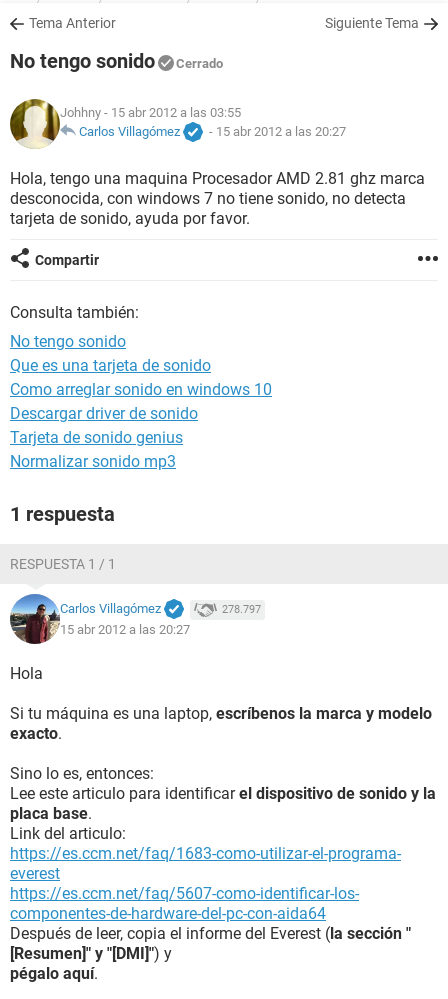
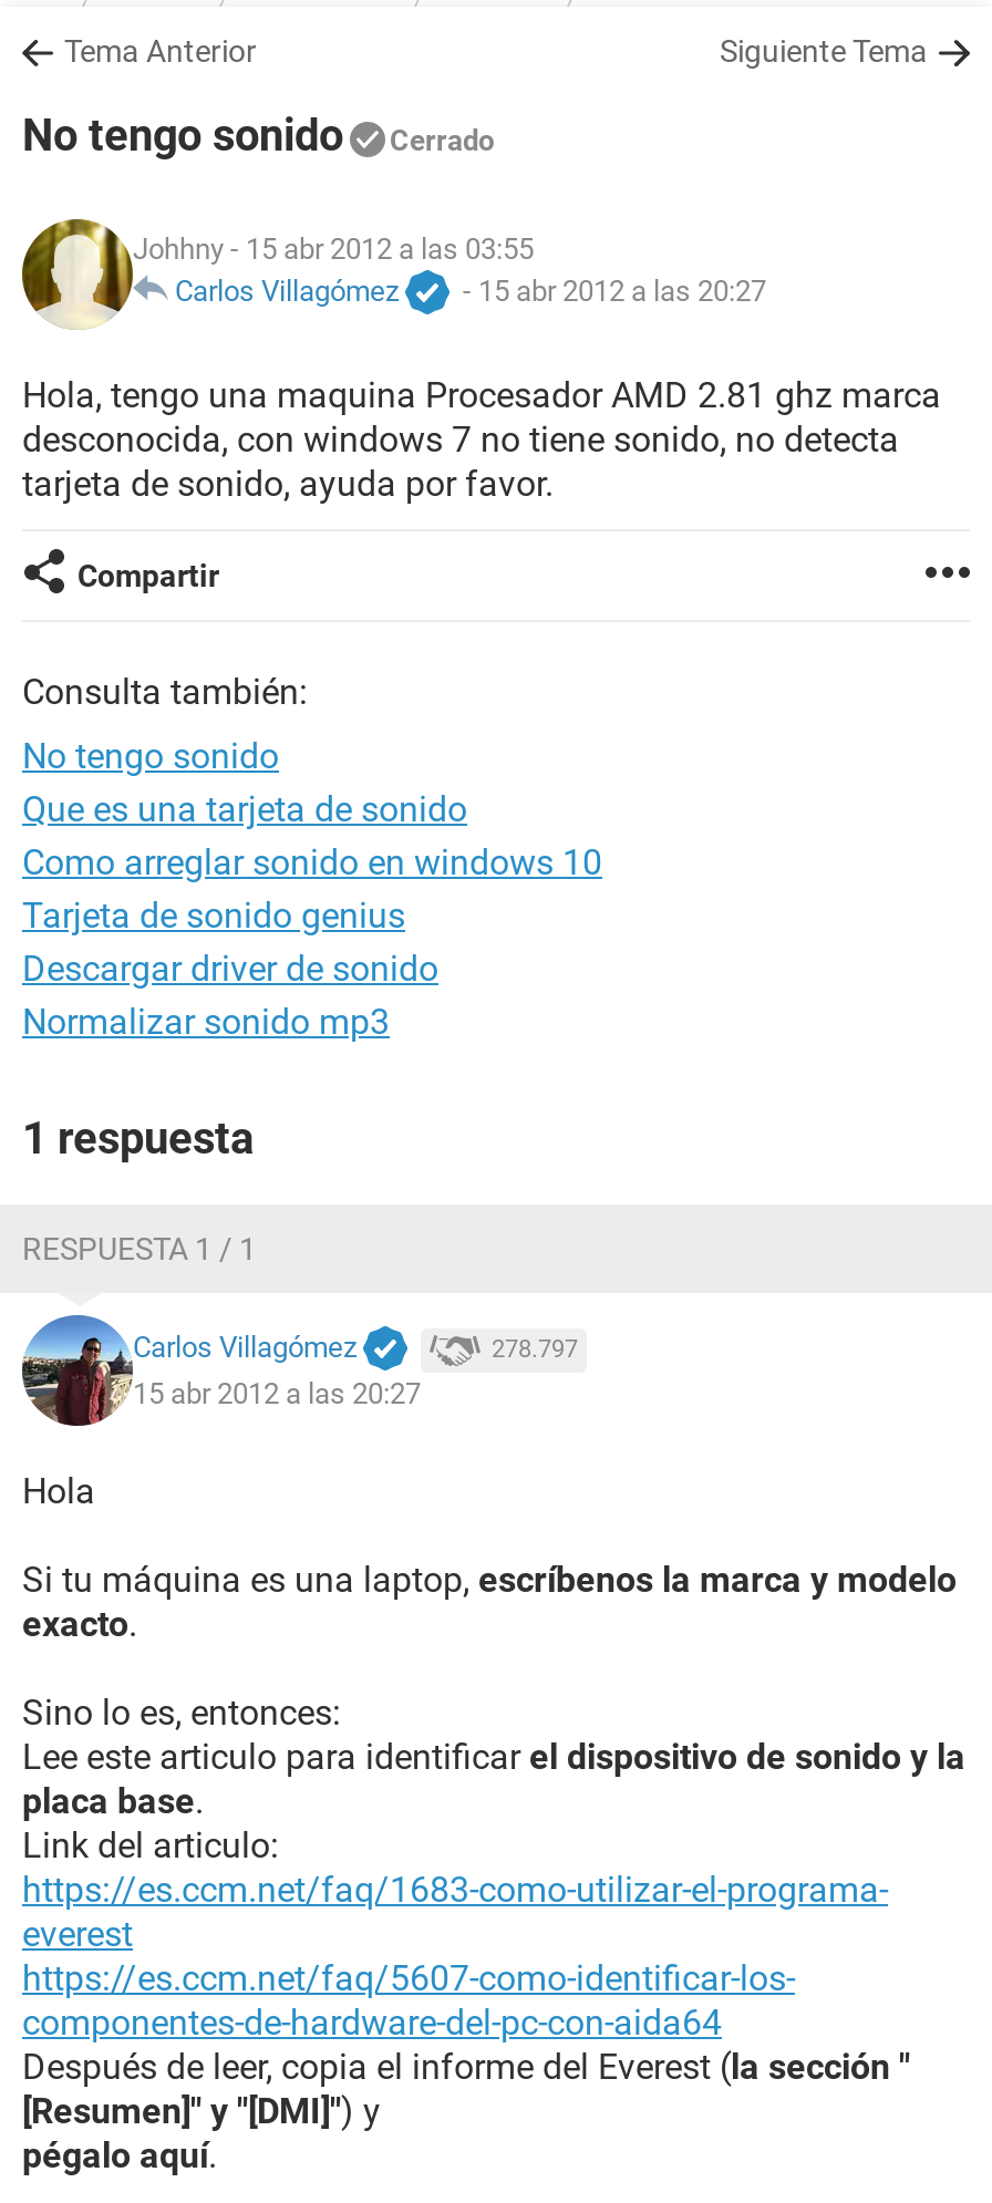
moved down: Descargar driver de sonido

moved up: Tarjeta de sonido genius
